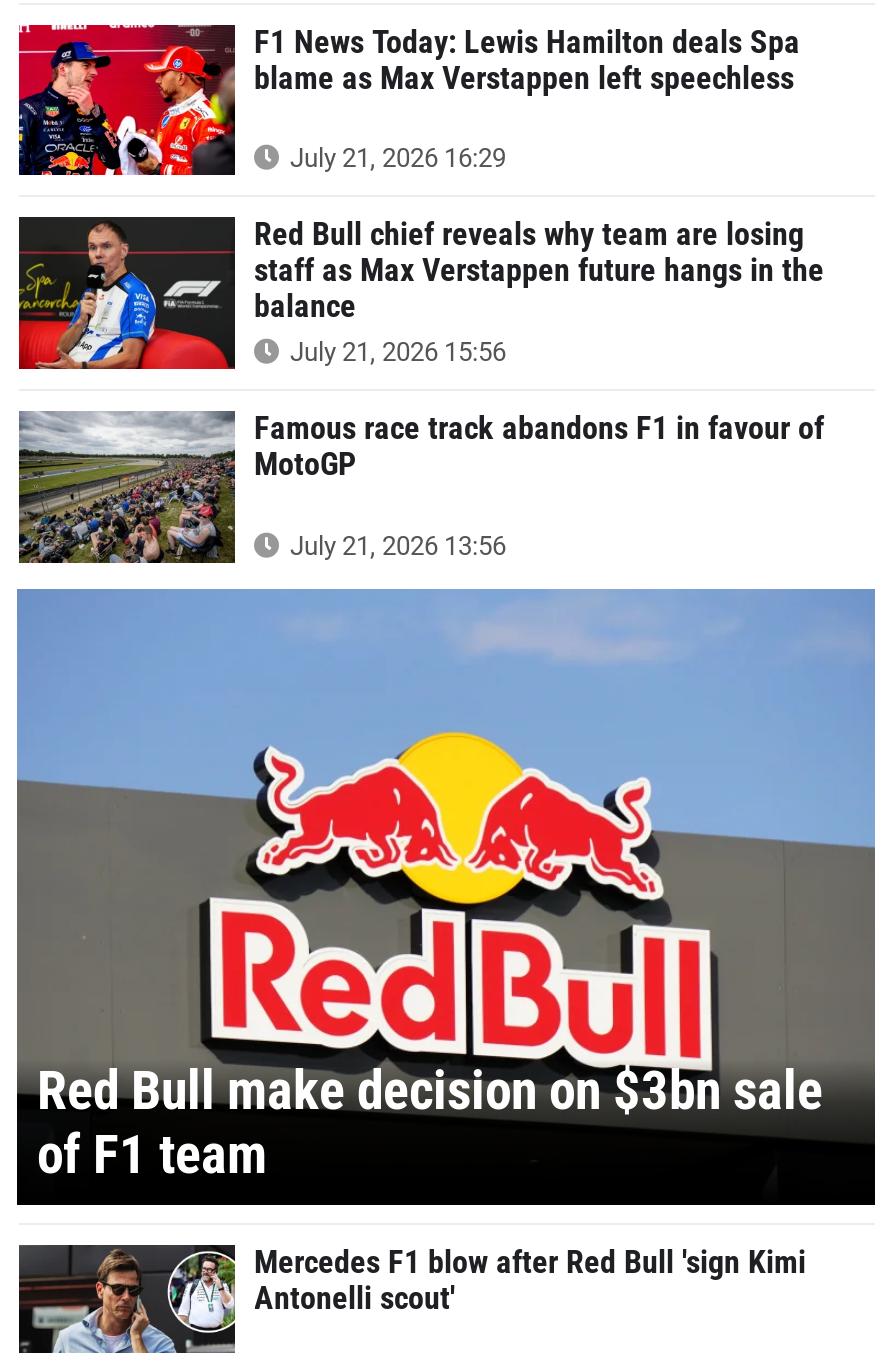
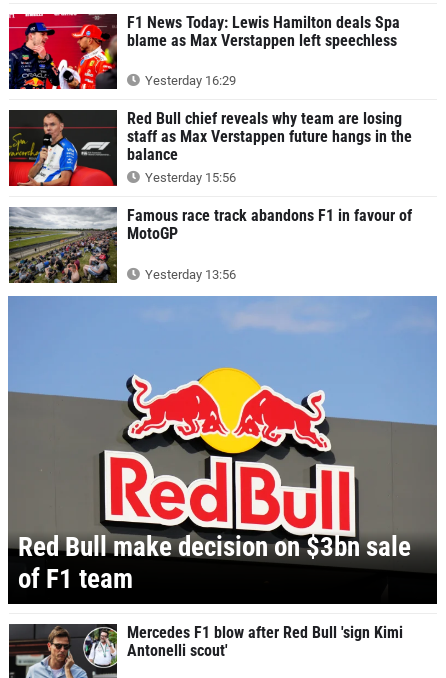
- July 21, 2026 16:29
+ Yesterday 16:29

- July 21, 2026 15:56
+ Yesterday 15:56

- July 21, 2026 13:56
+ Yesterday 13:56
